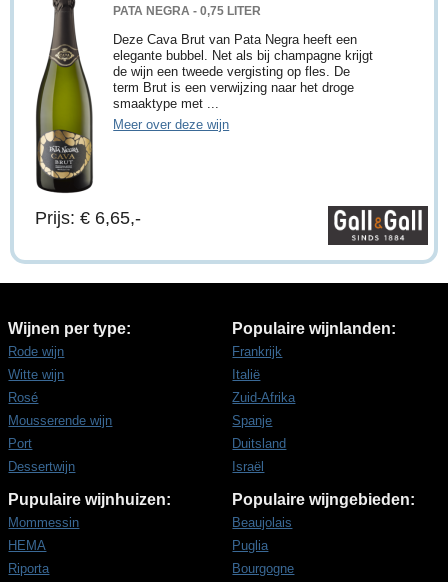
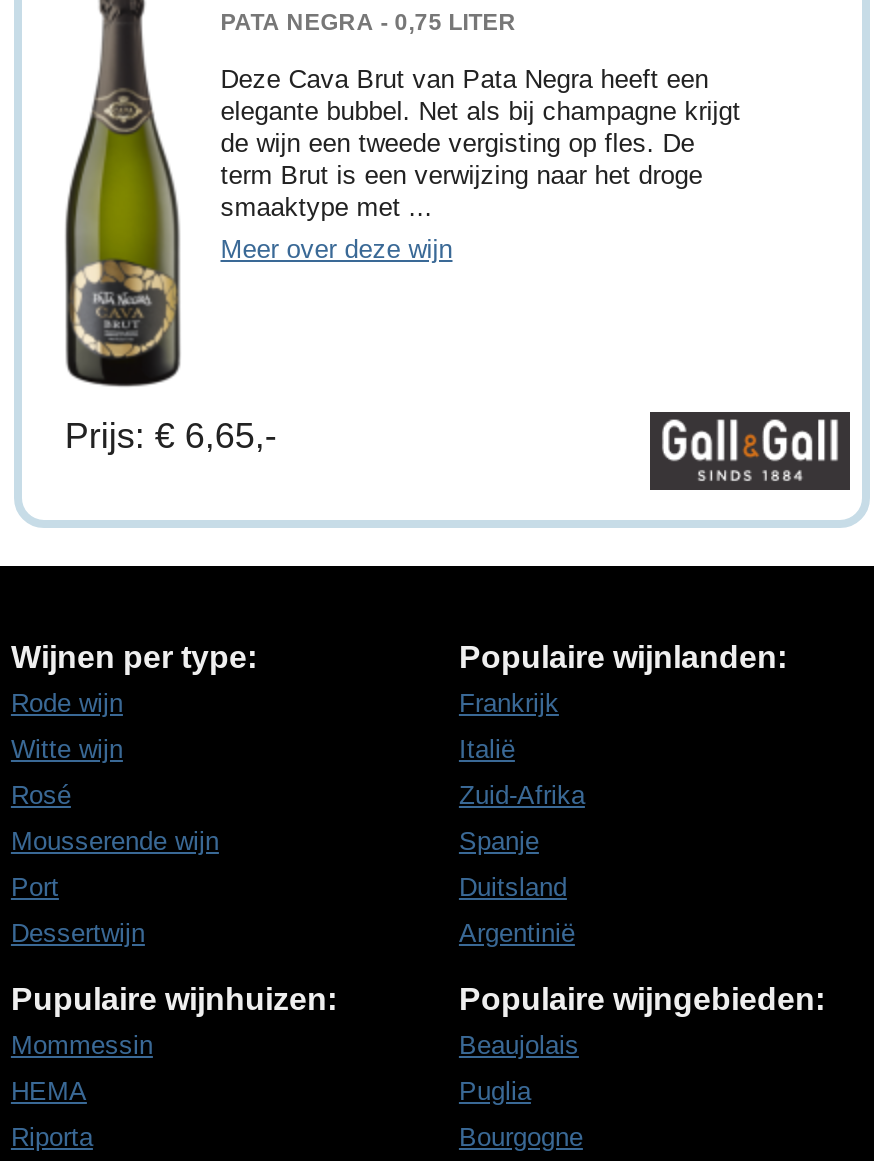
- Israël
+ Argentinië
